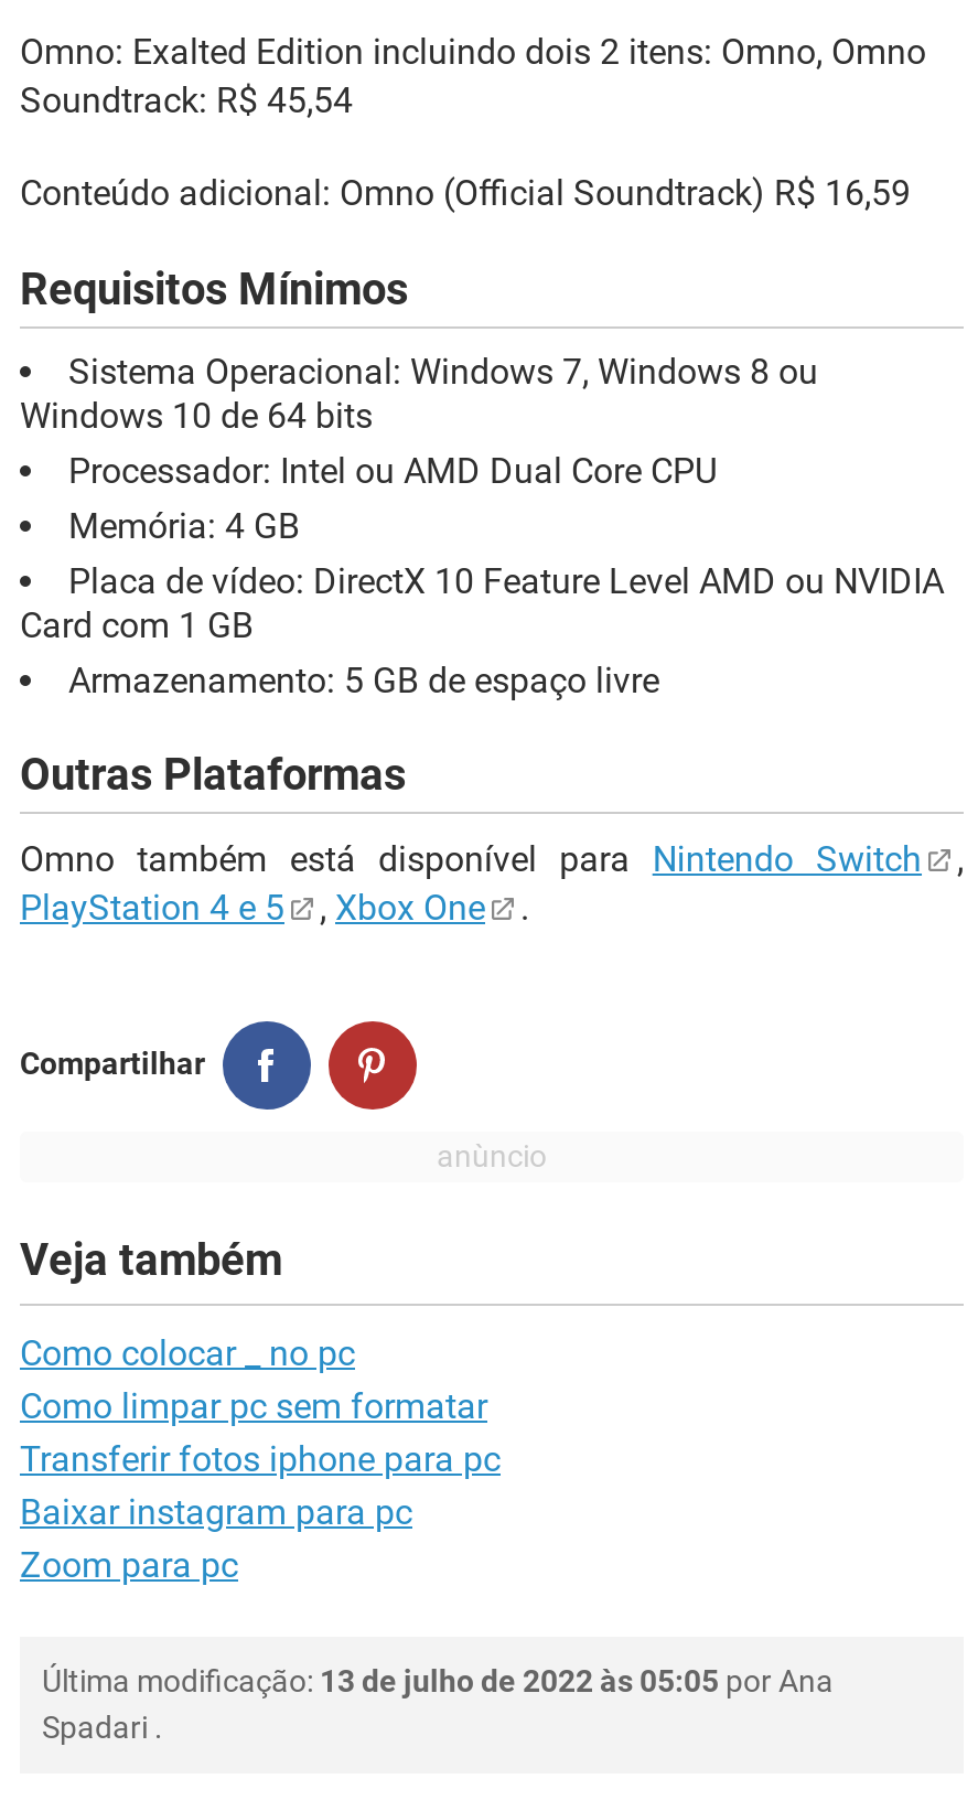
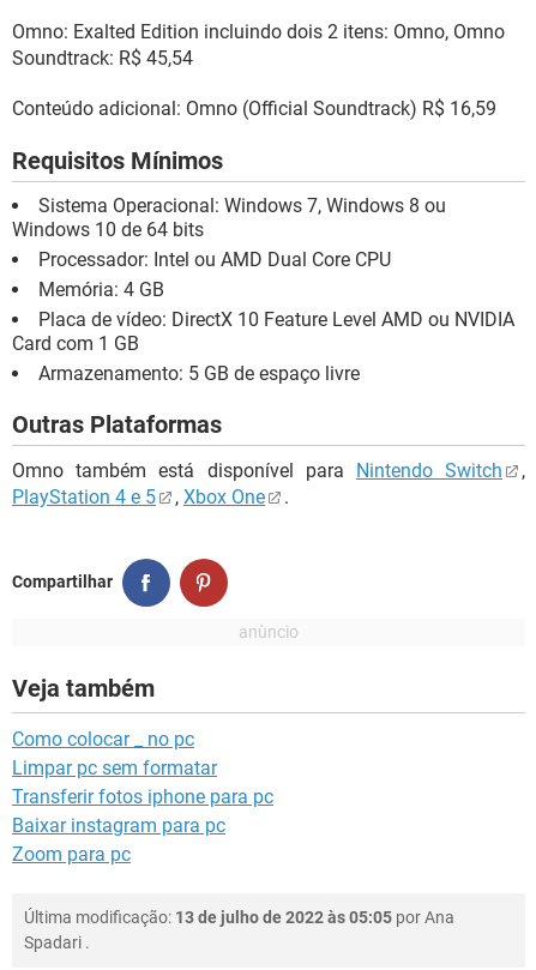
- Como limpar pc sem formatar
+ Limpar pc sem formatar
